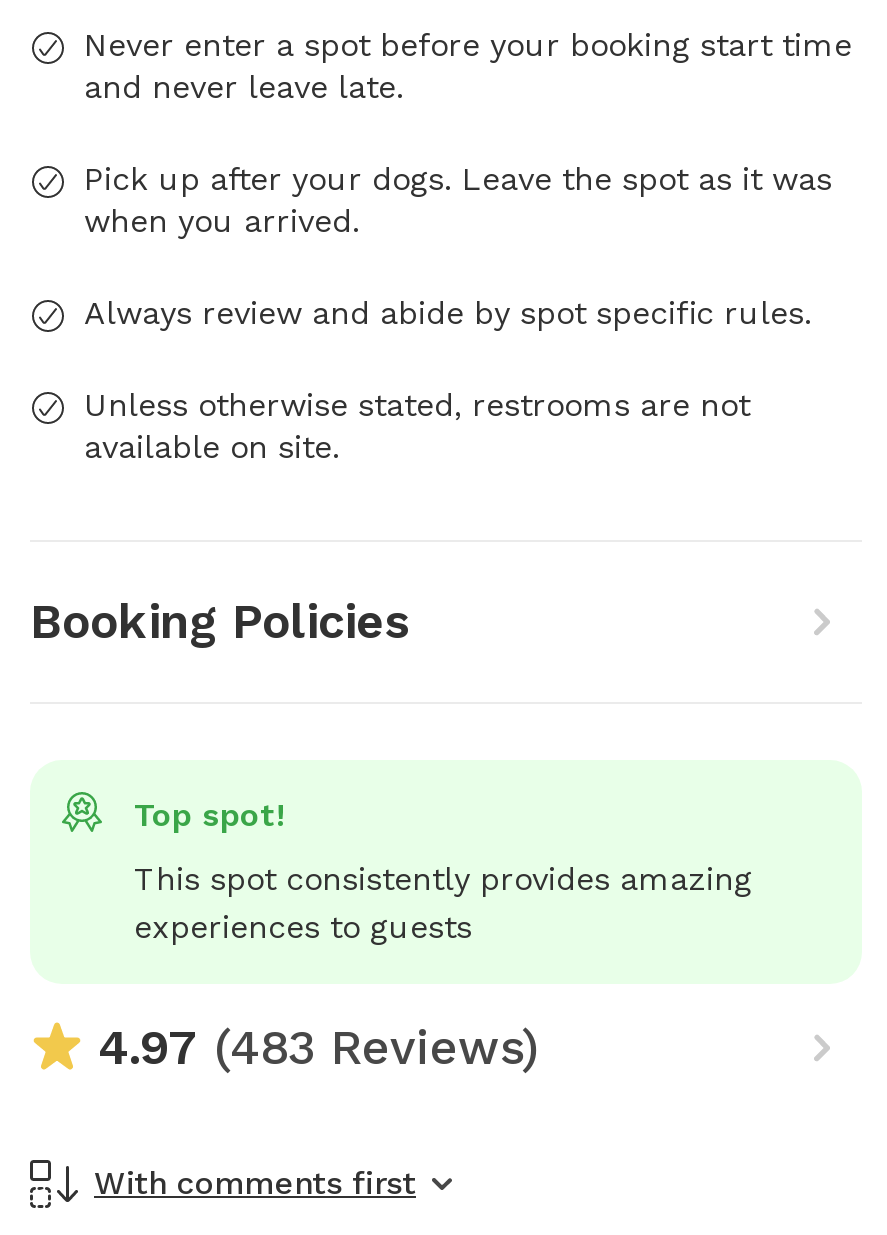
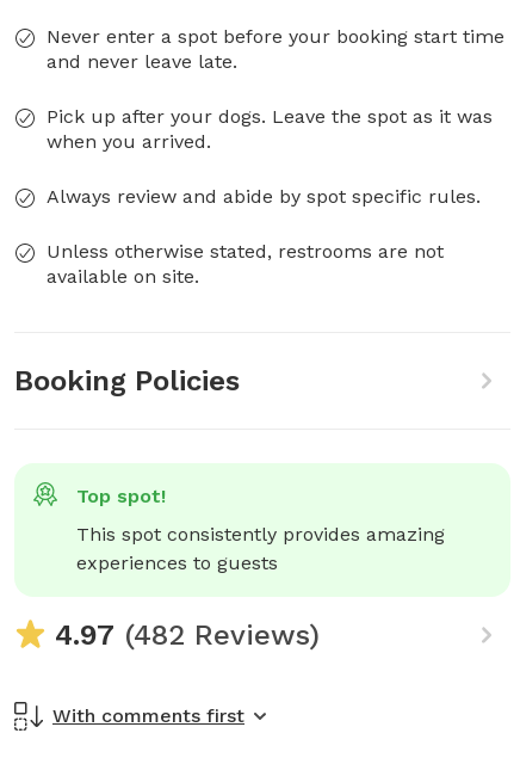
- 4.97 (483 Reviews)
+ 4.97 (482 Reviews)
